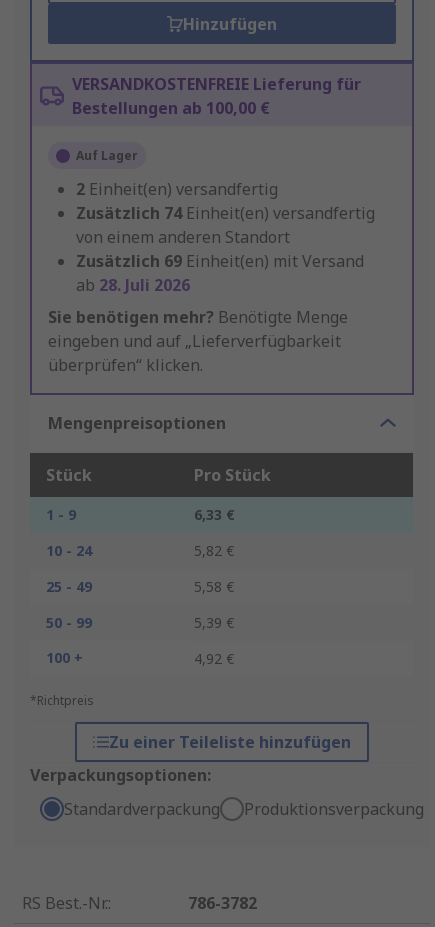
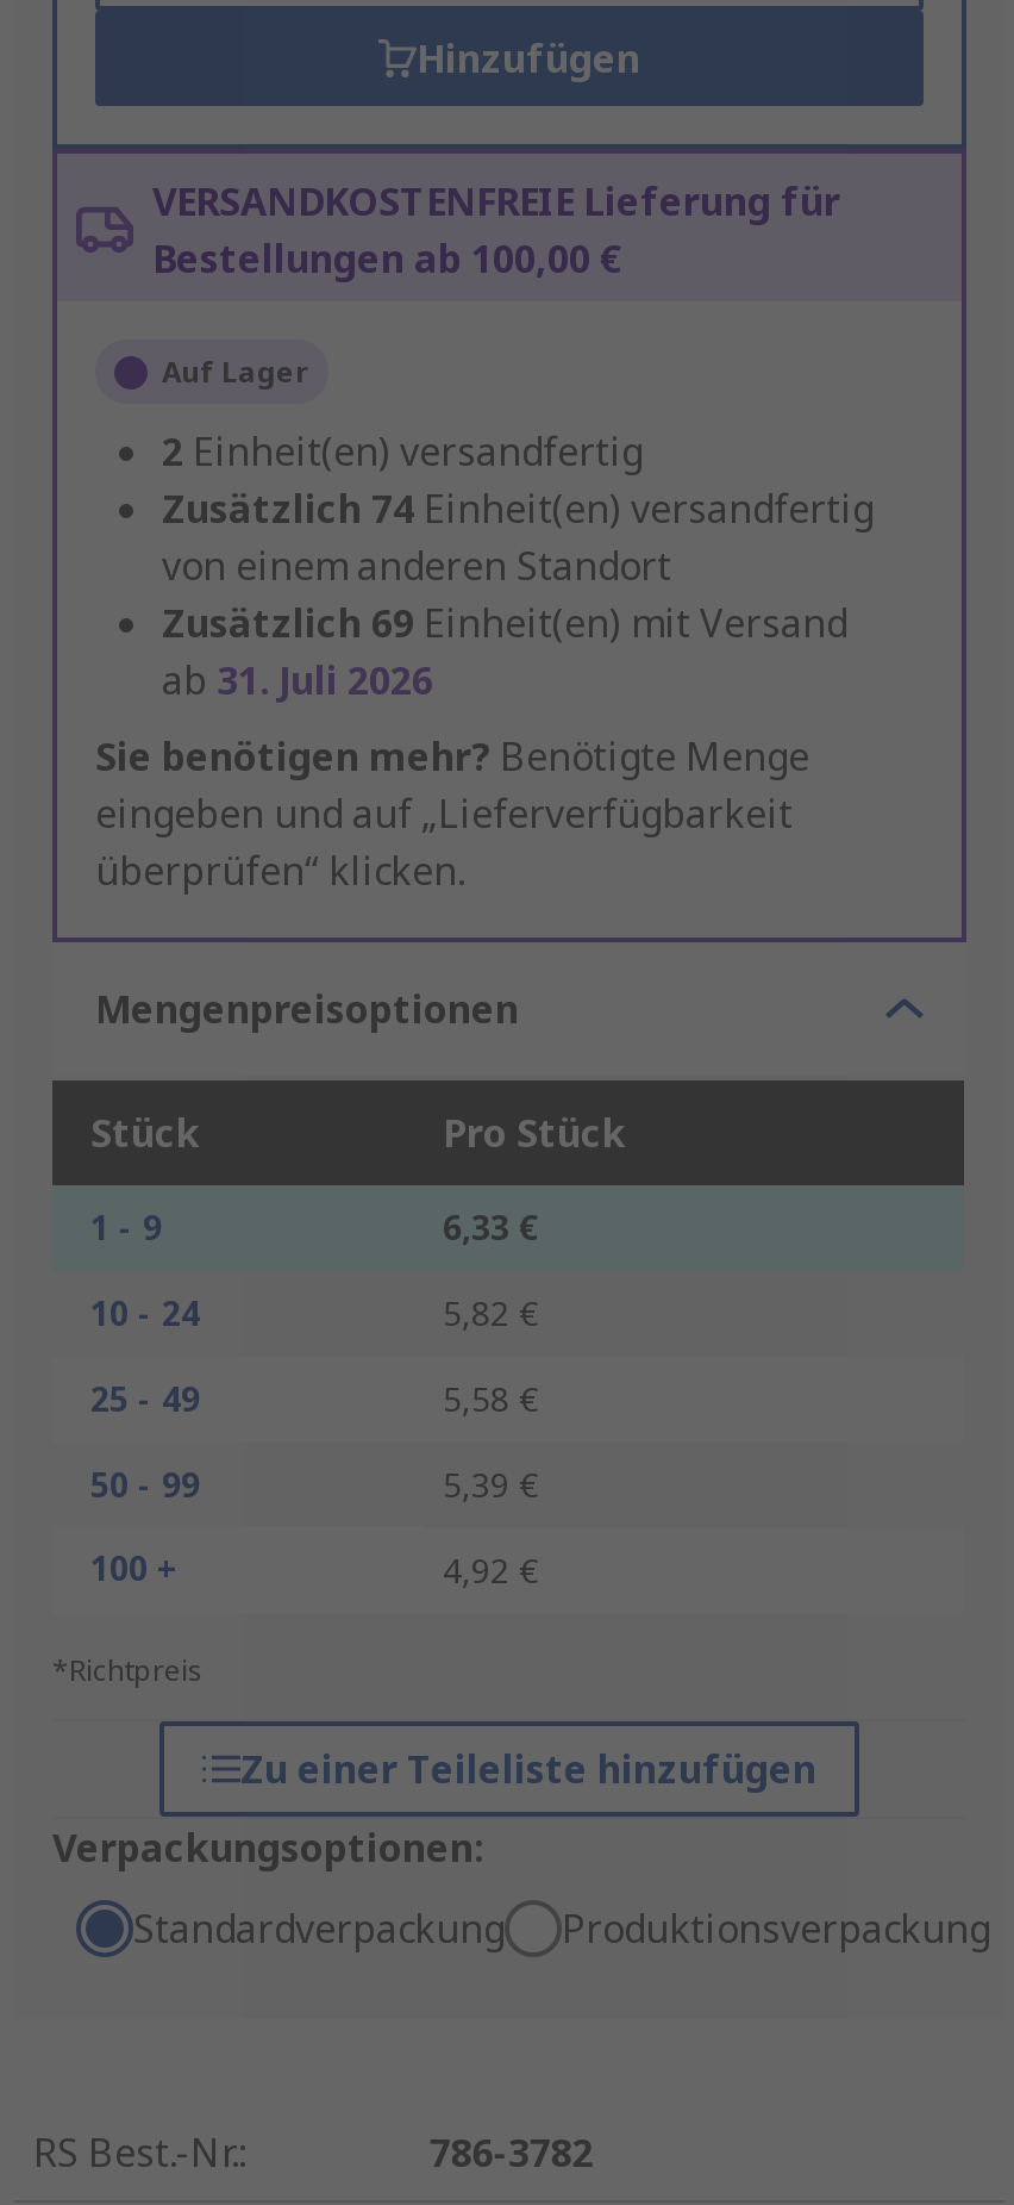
- ab 28. Juli 2026
+ ab 31. Juli 2026
